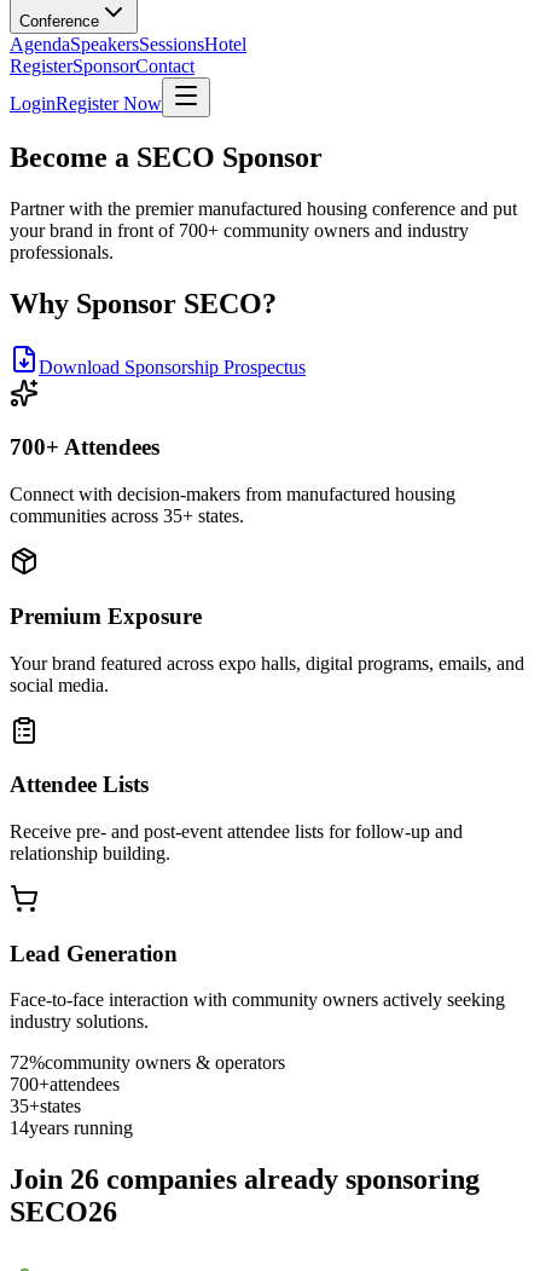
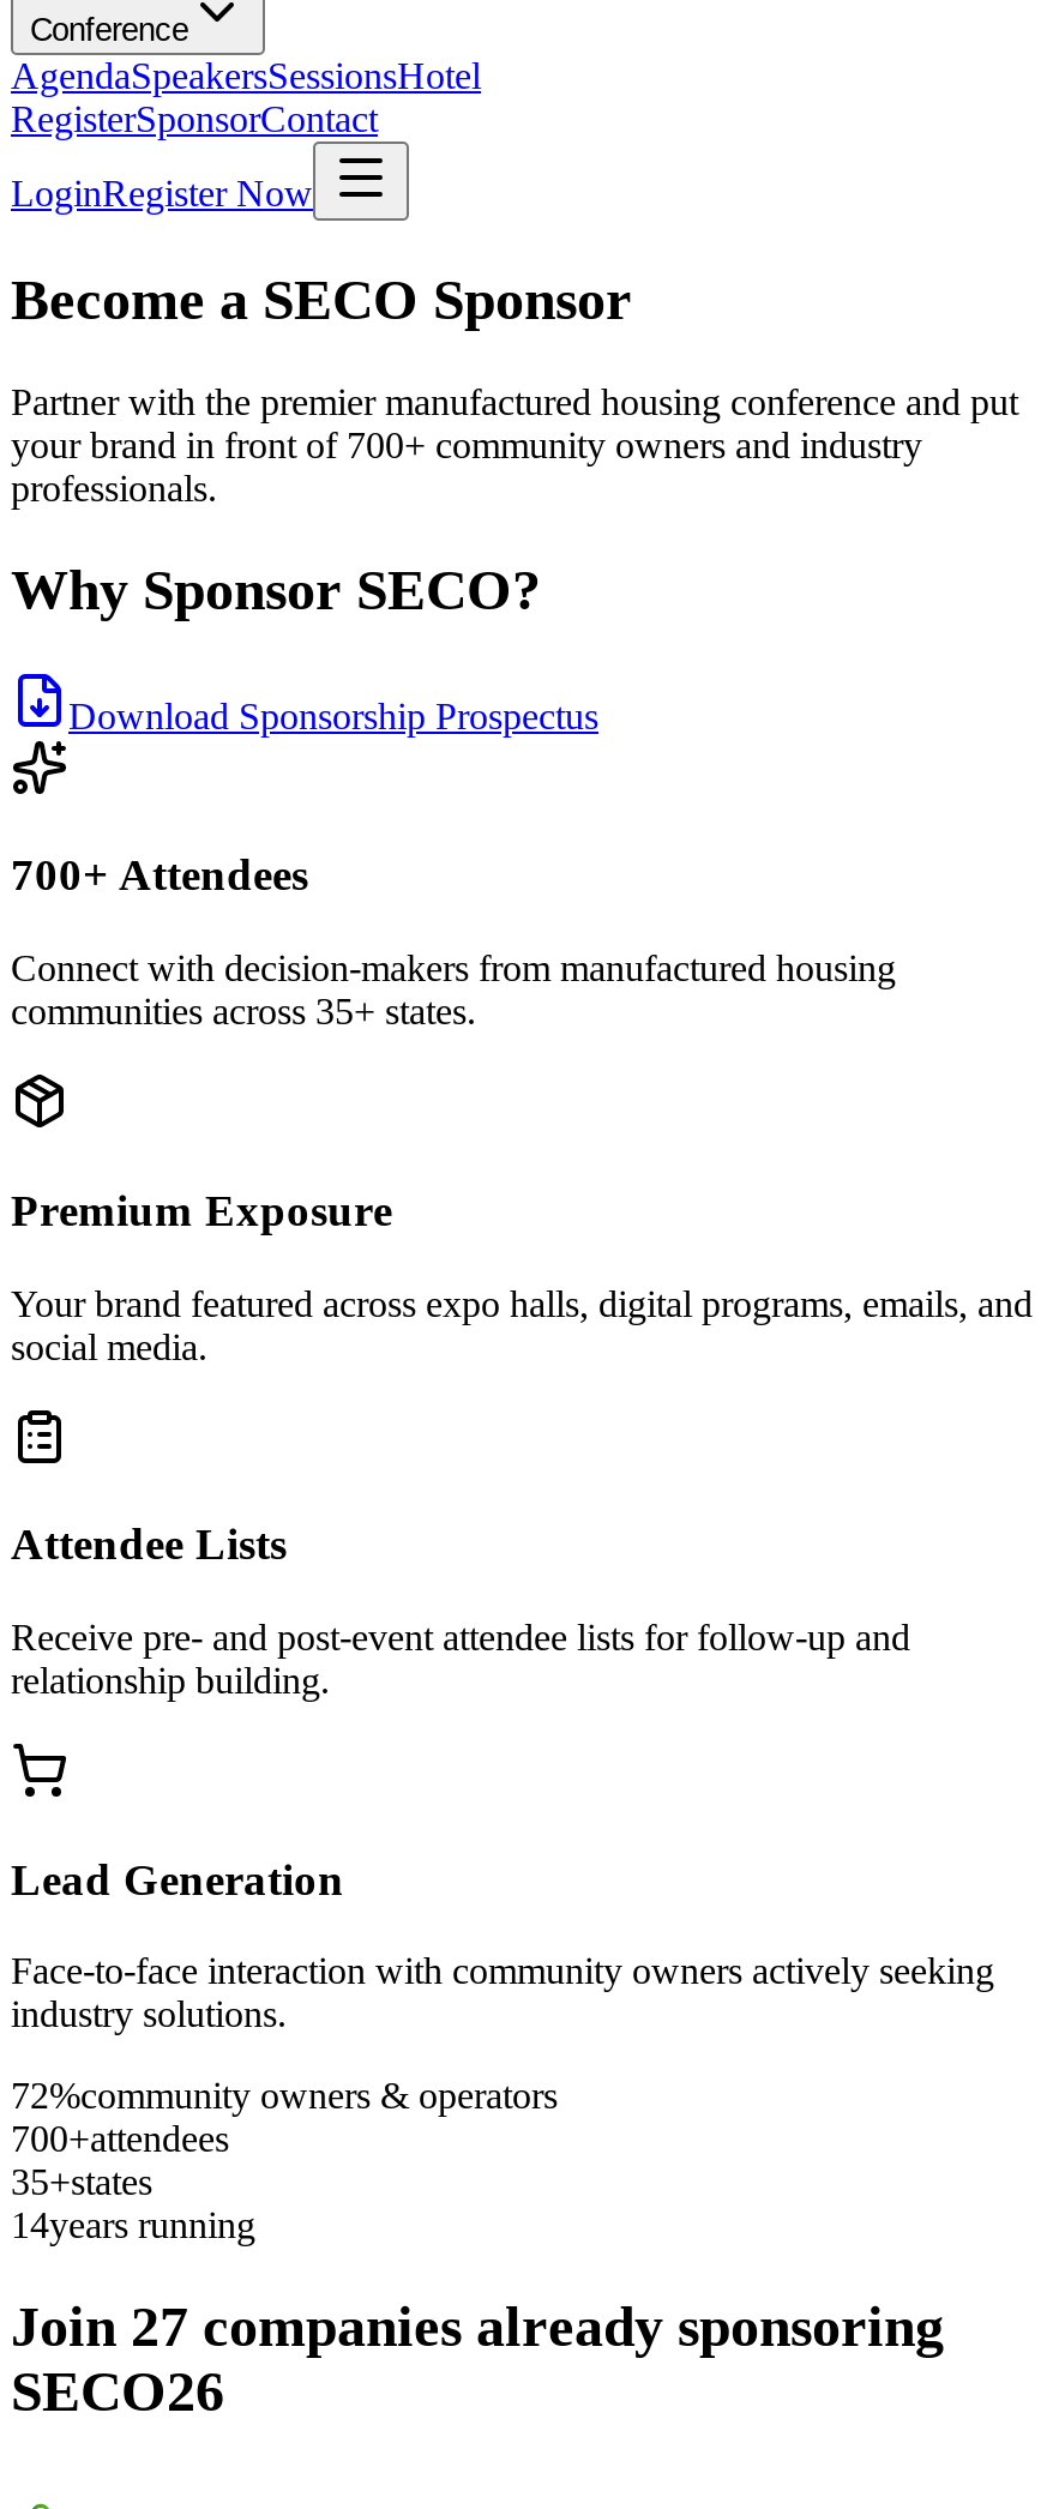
- Join 26 companies already sponsoring
+ Join 27 companies already sponsoring
